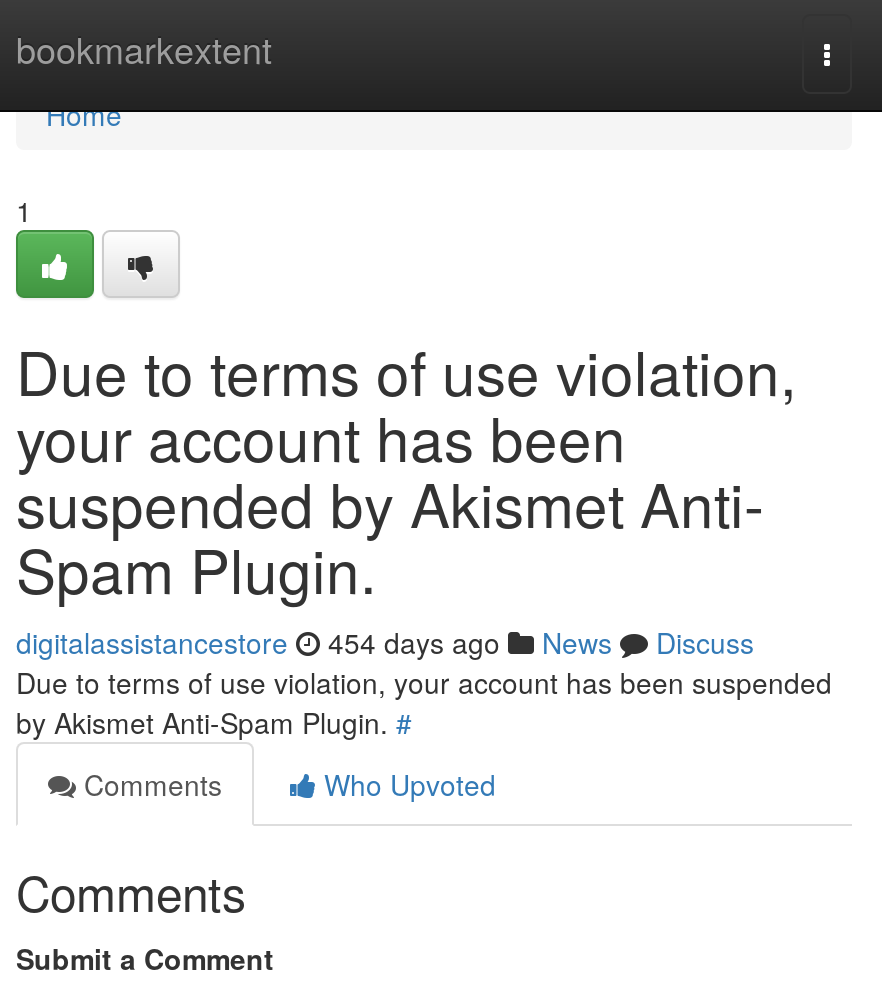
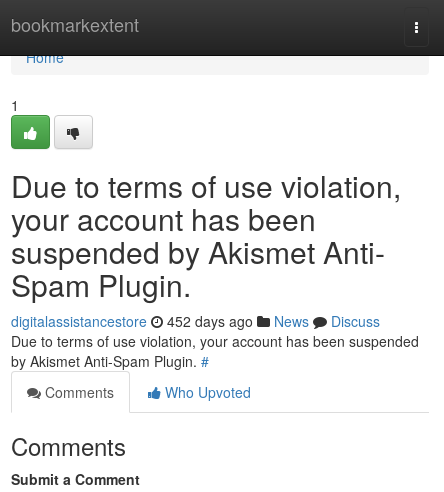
- digitalassistancestore 454 days ago News Discuss
+ digitalassistancestore 452 days ago News Discuss
